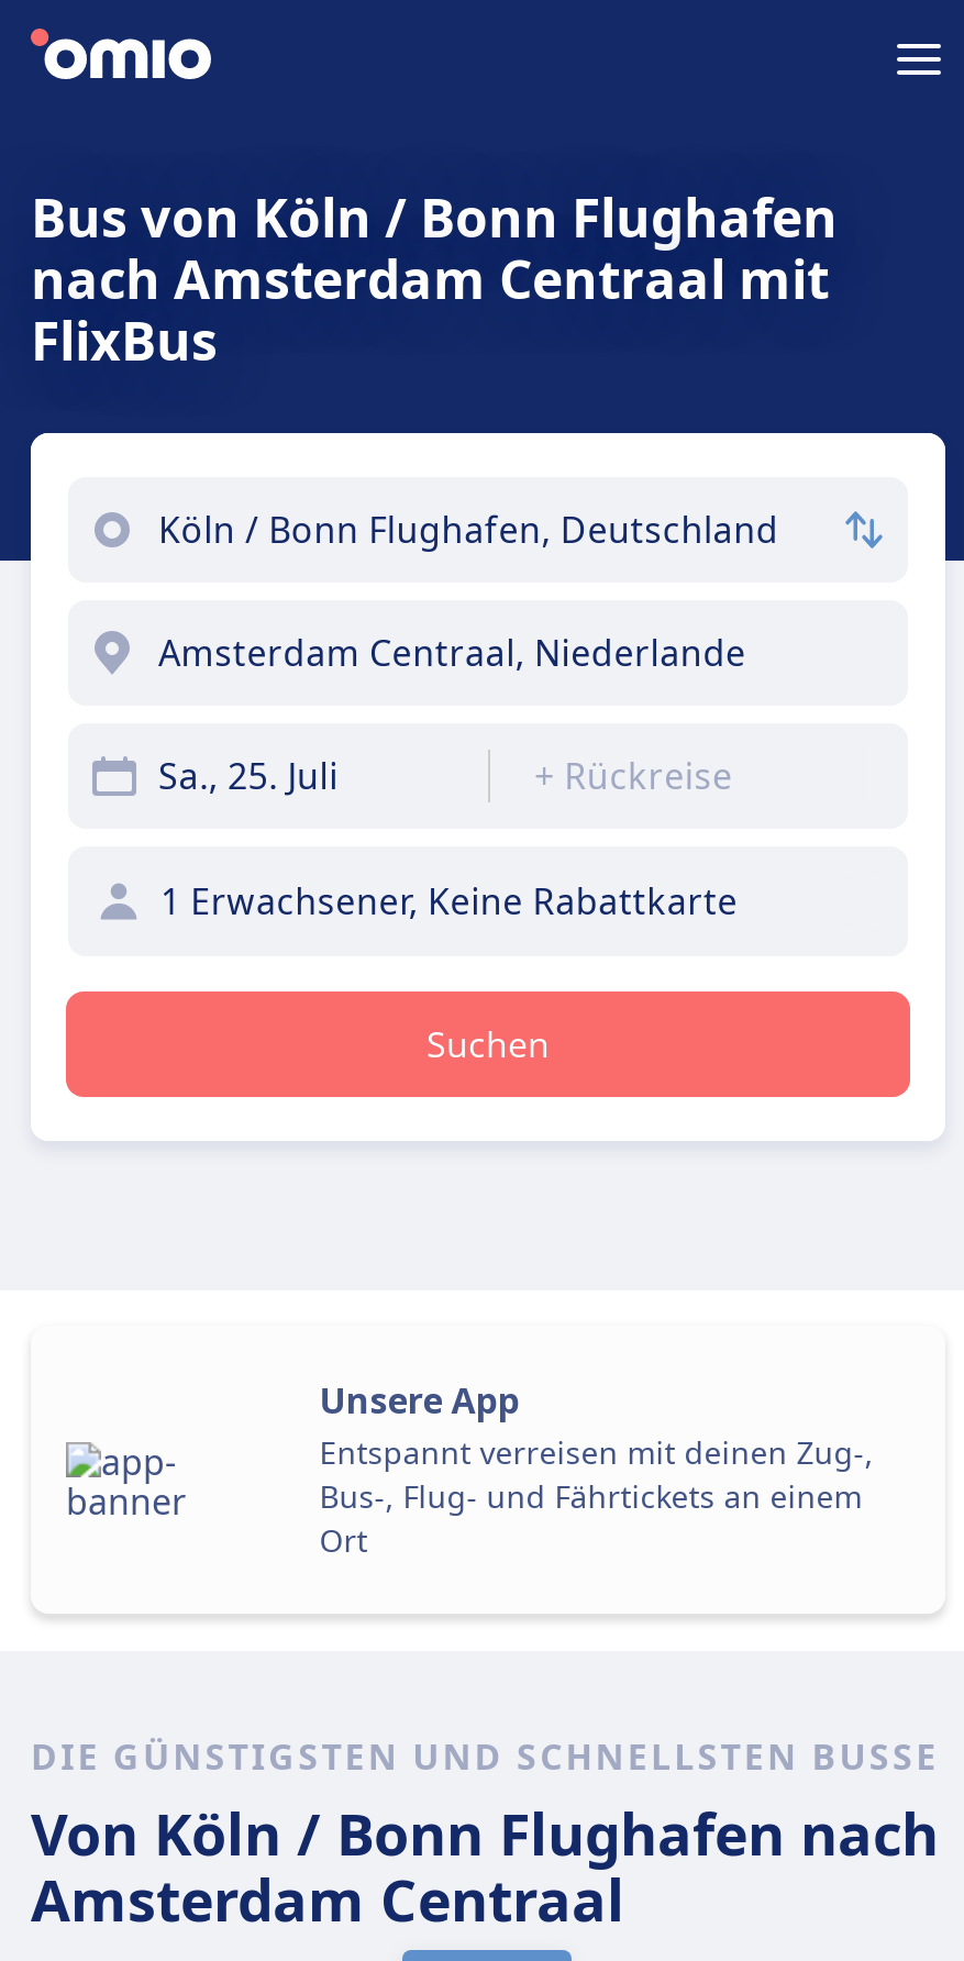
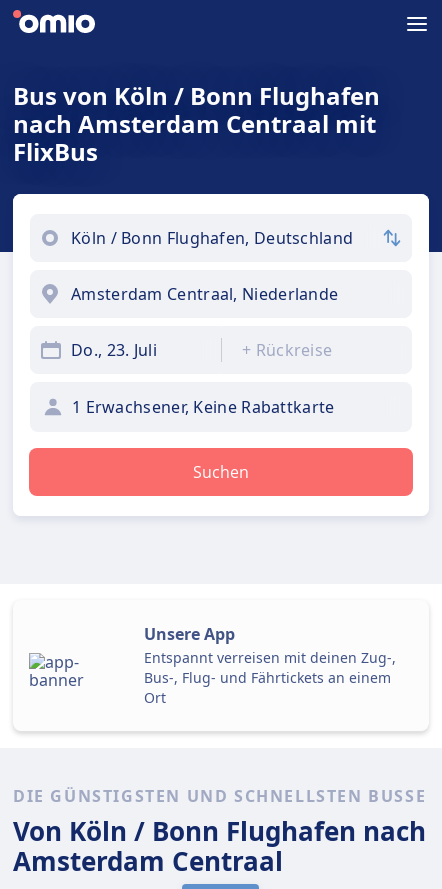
- Sa., 25. Juli
+ Do., 23. Juli
